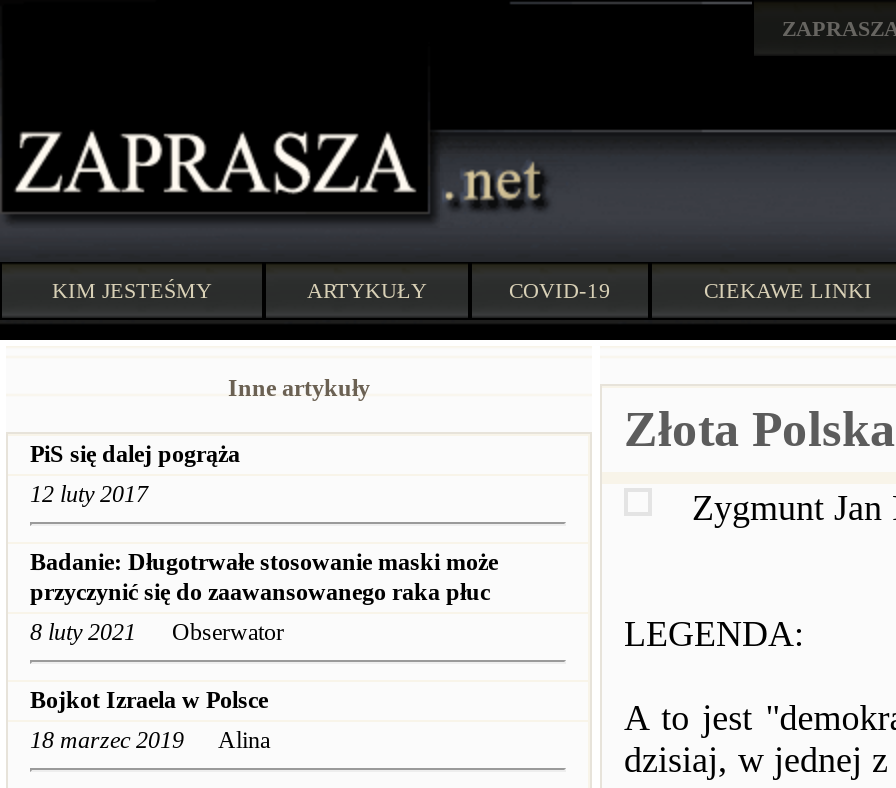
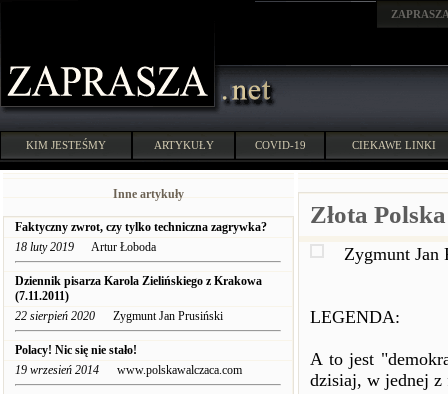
- PiS się dalej pogrąża
- 12 luty 2017
+ Faktyczny zwrot, czy tylko techniczna zagrywka?
+ 18 luty 2019 Artur Łoboda

- Badanie: Długotrwałe stosowanie maski może
- przyczynić się do zaawansowanego raka płuc
- 8 luty 2021 Obserwator
+ Dziennik pisarza Karola Zielińskiego z Krakowa
+ (7.11.2011)
+ 22 sierpień 2020 Zygmunt Jan Prusiński

- Bojkot Izraela w Polsce
- 18 marzec 2019 Alina
+ Polacy! Nic się nie stało!
+ 19 wrzesień 2014 www.polskawalczaca.com
